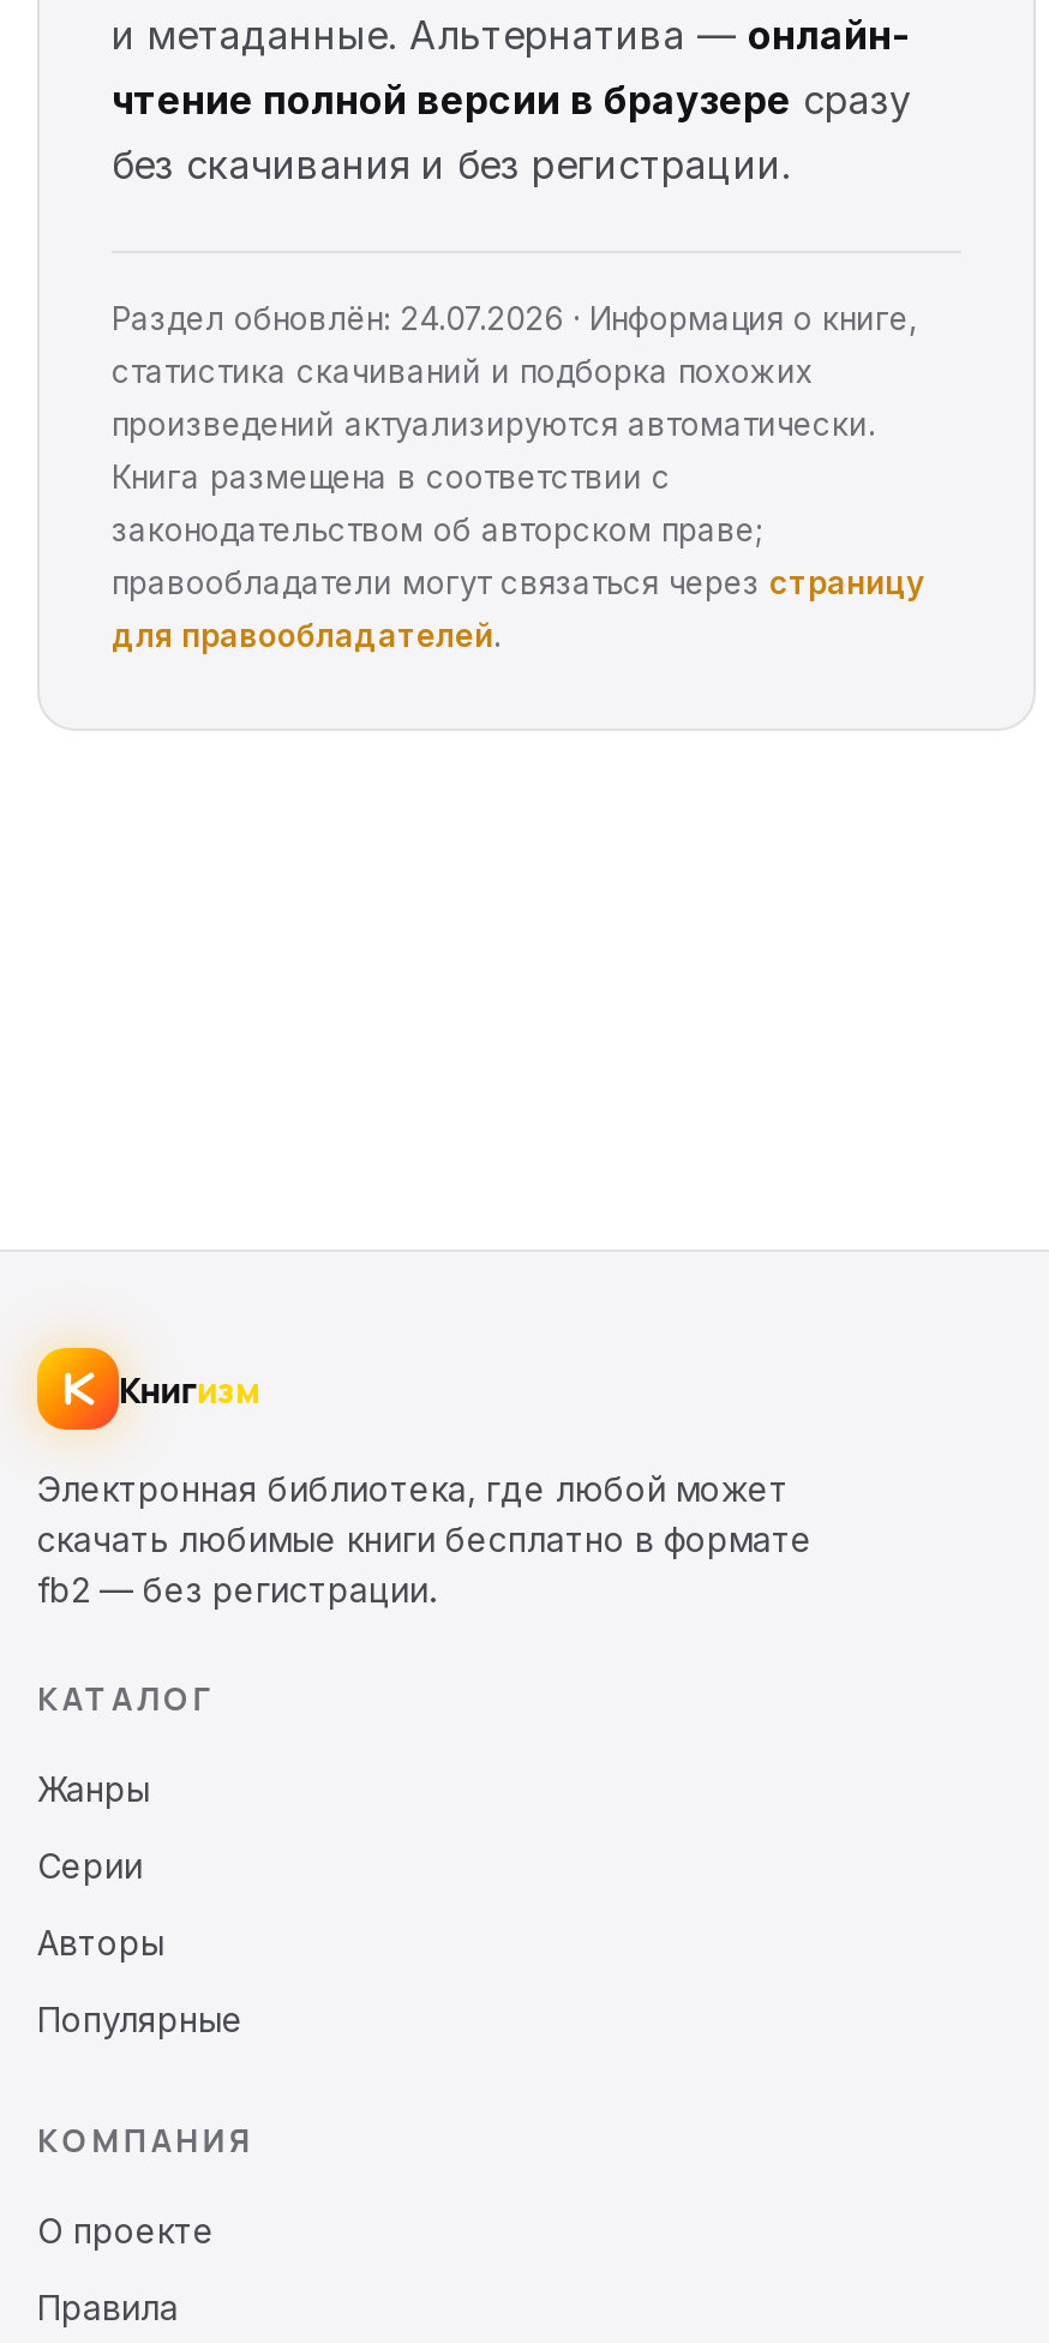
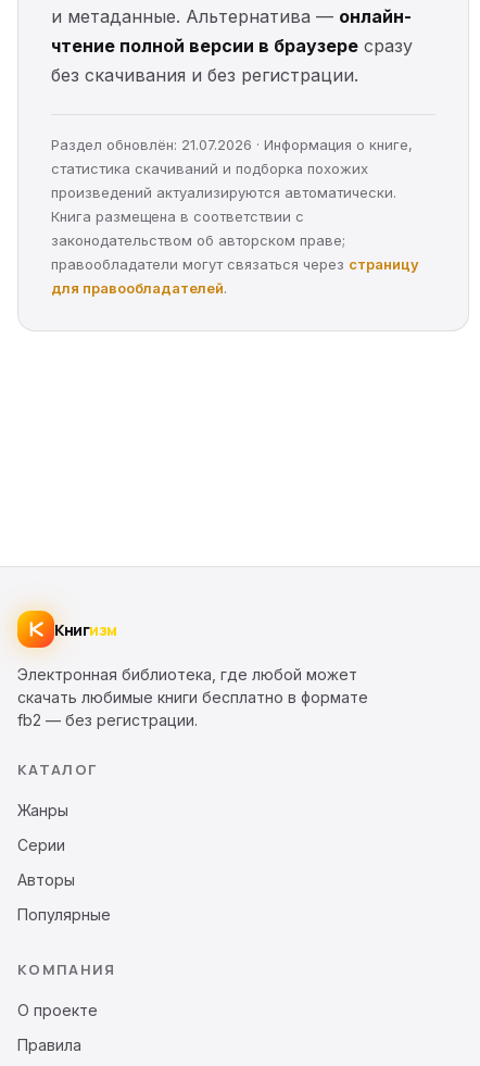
- Раздел обновлён: 24.07.2026 · Информация о книге,
+ Раздел обновлён: 21.07.2026 · Информация о книге,
